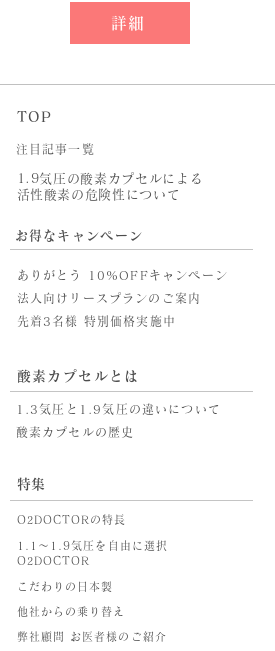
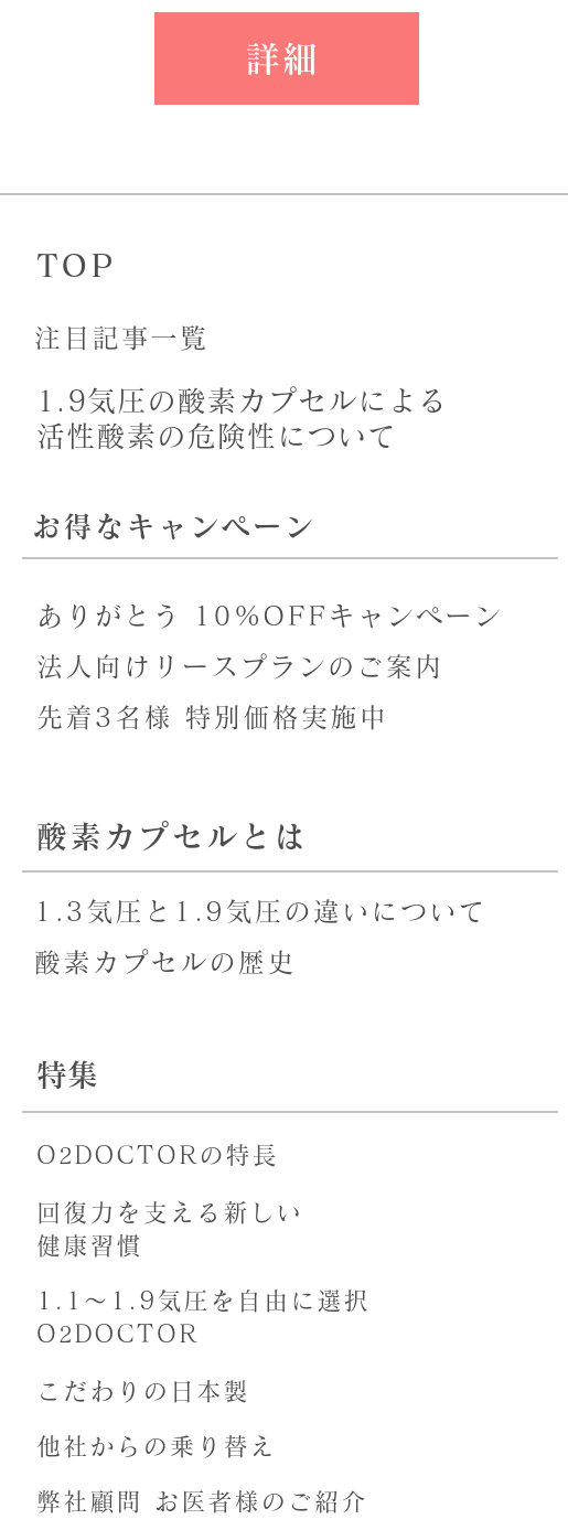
+ 回復力を支える新しい
+ 健康習慣
